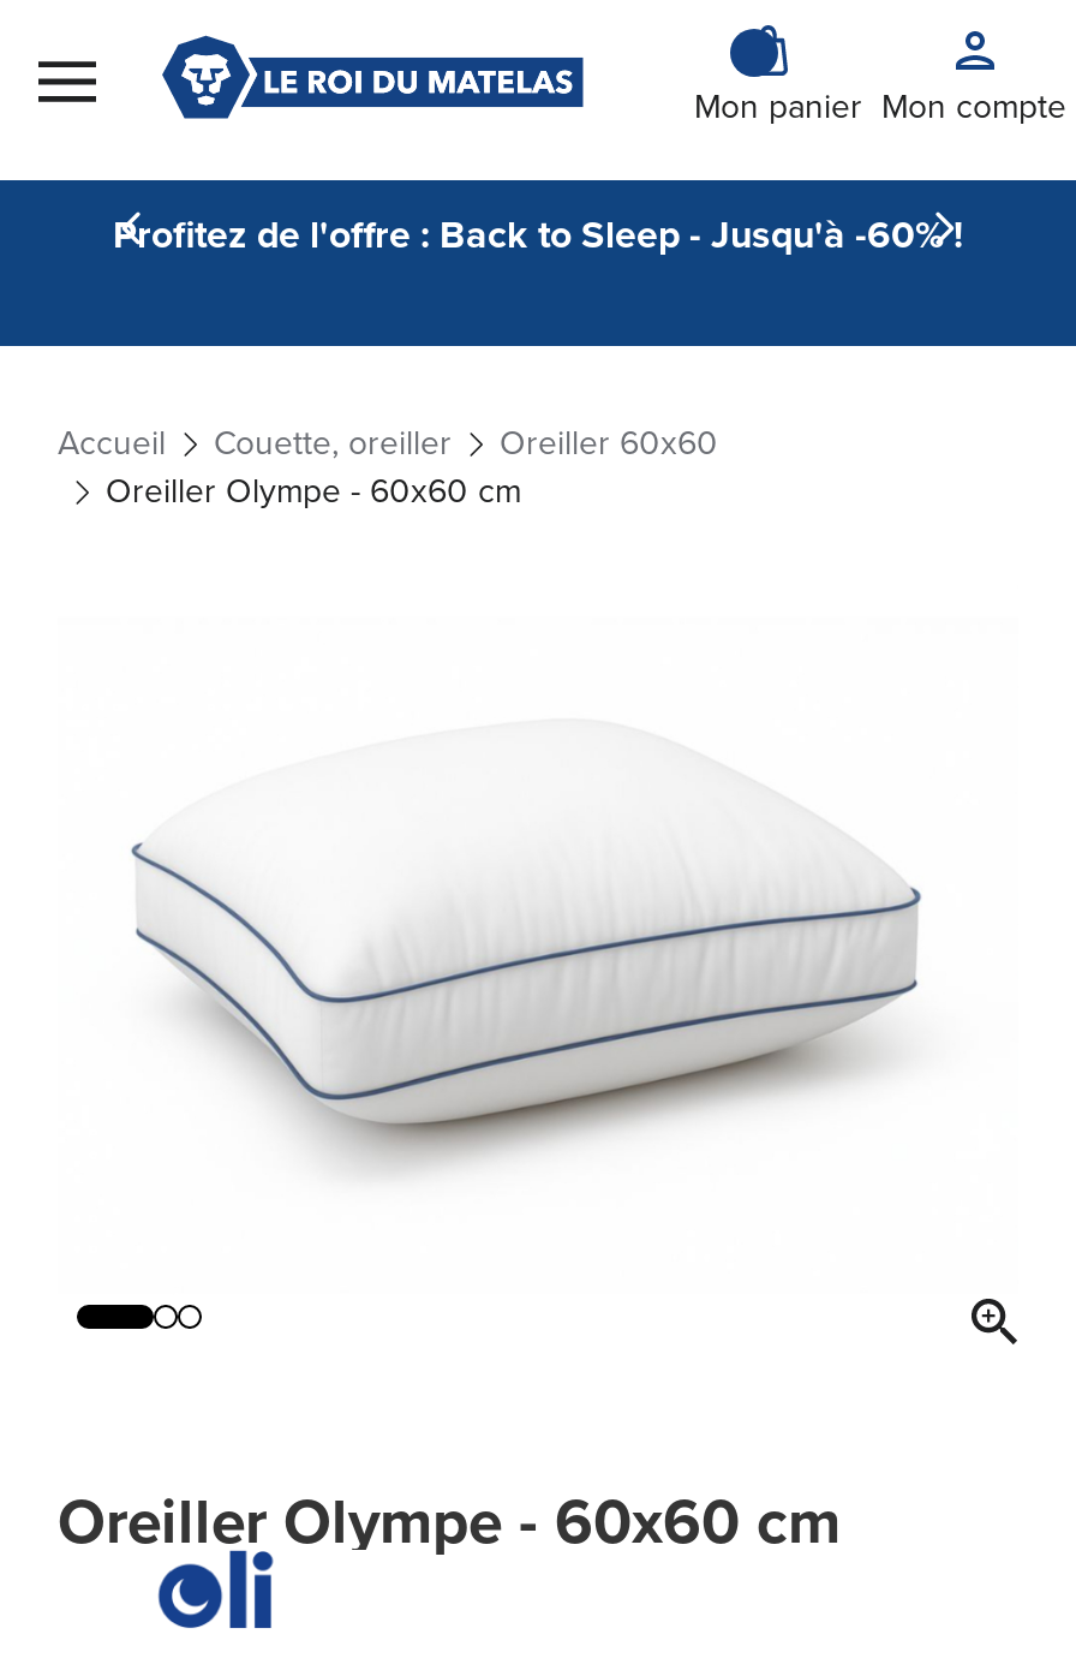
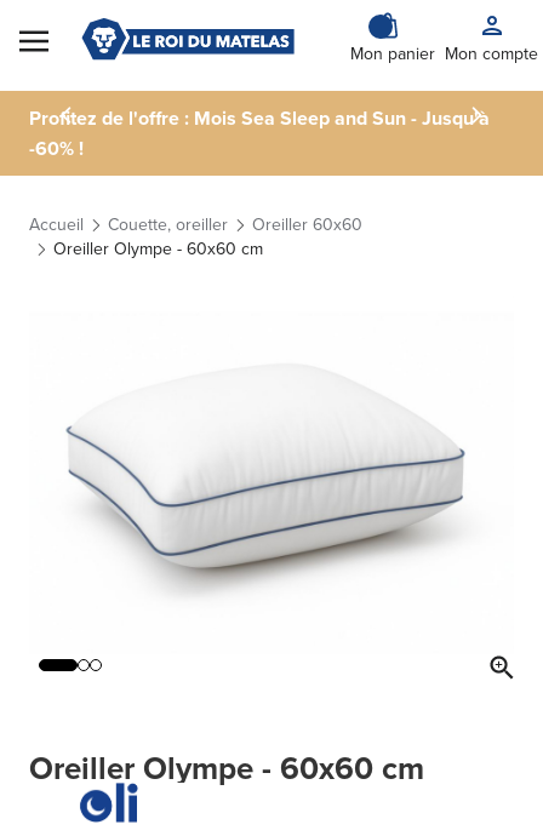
- Profitez de l'offre : Back to Sleep - Jusqu'à -60% !
+ Profitez de l'offre : Mois Sea Sleep and Sun - Jusqu'à
+ -60% !
